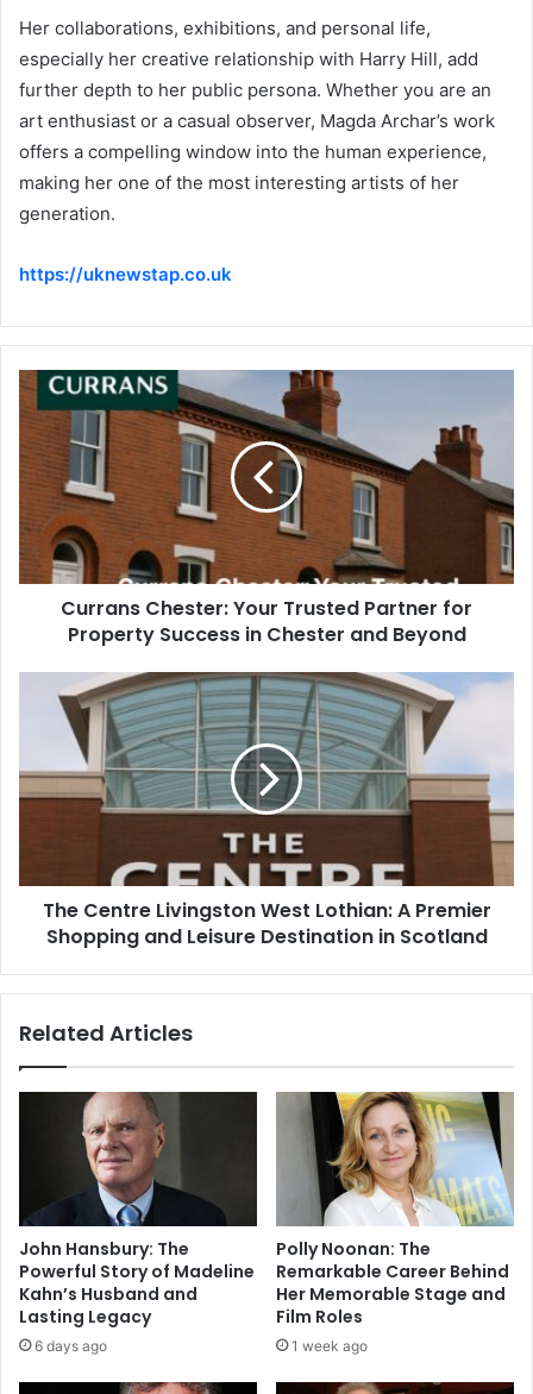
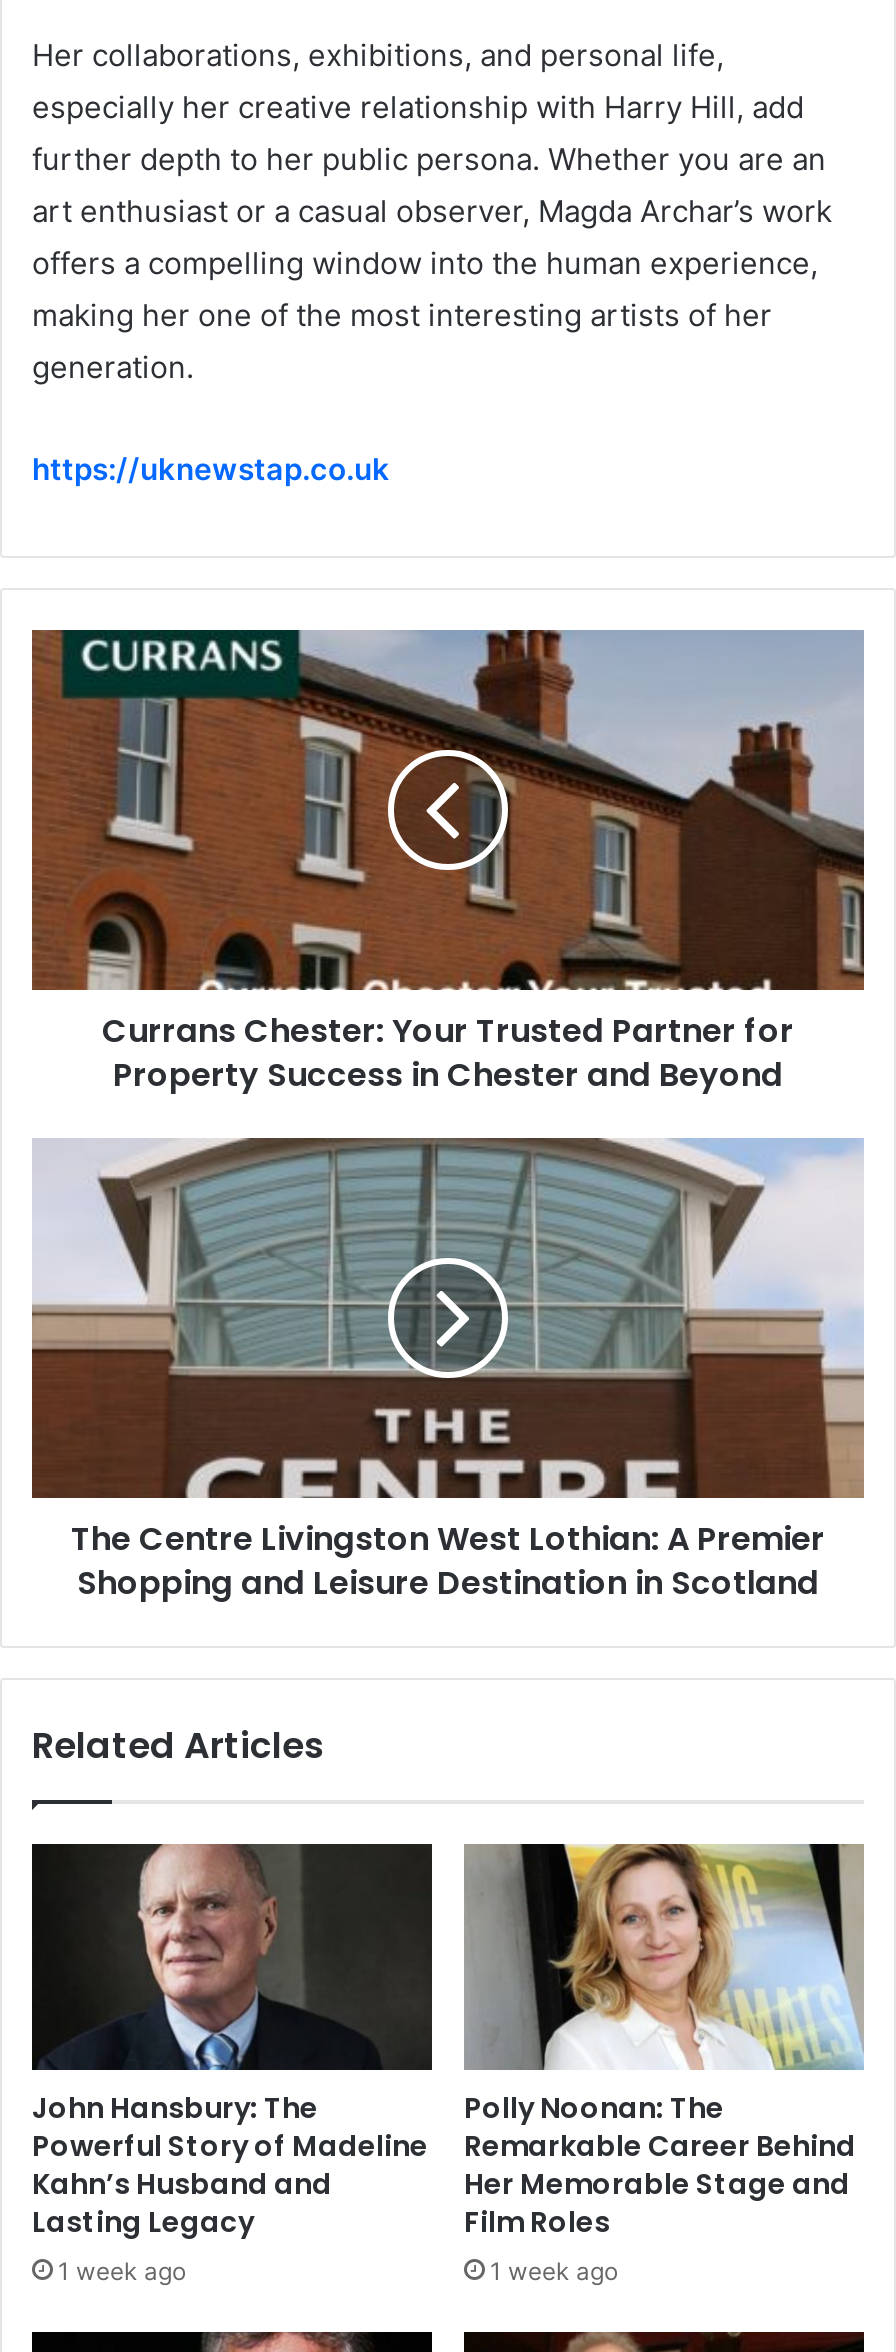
- 6 days ago
+ 1 week ago
